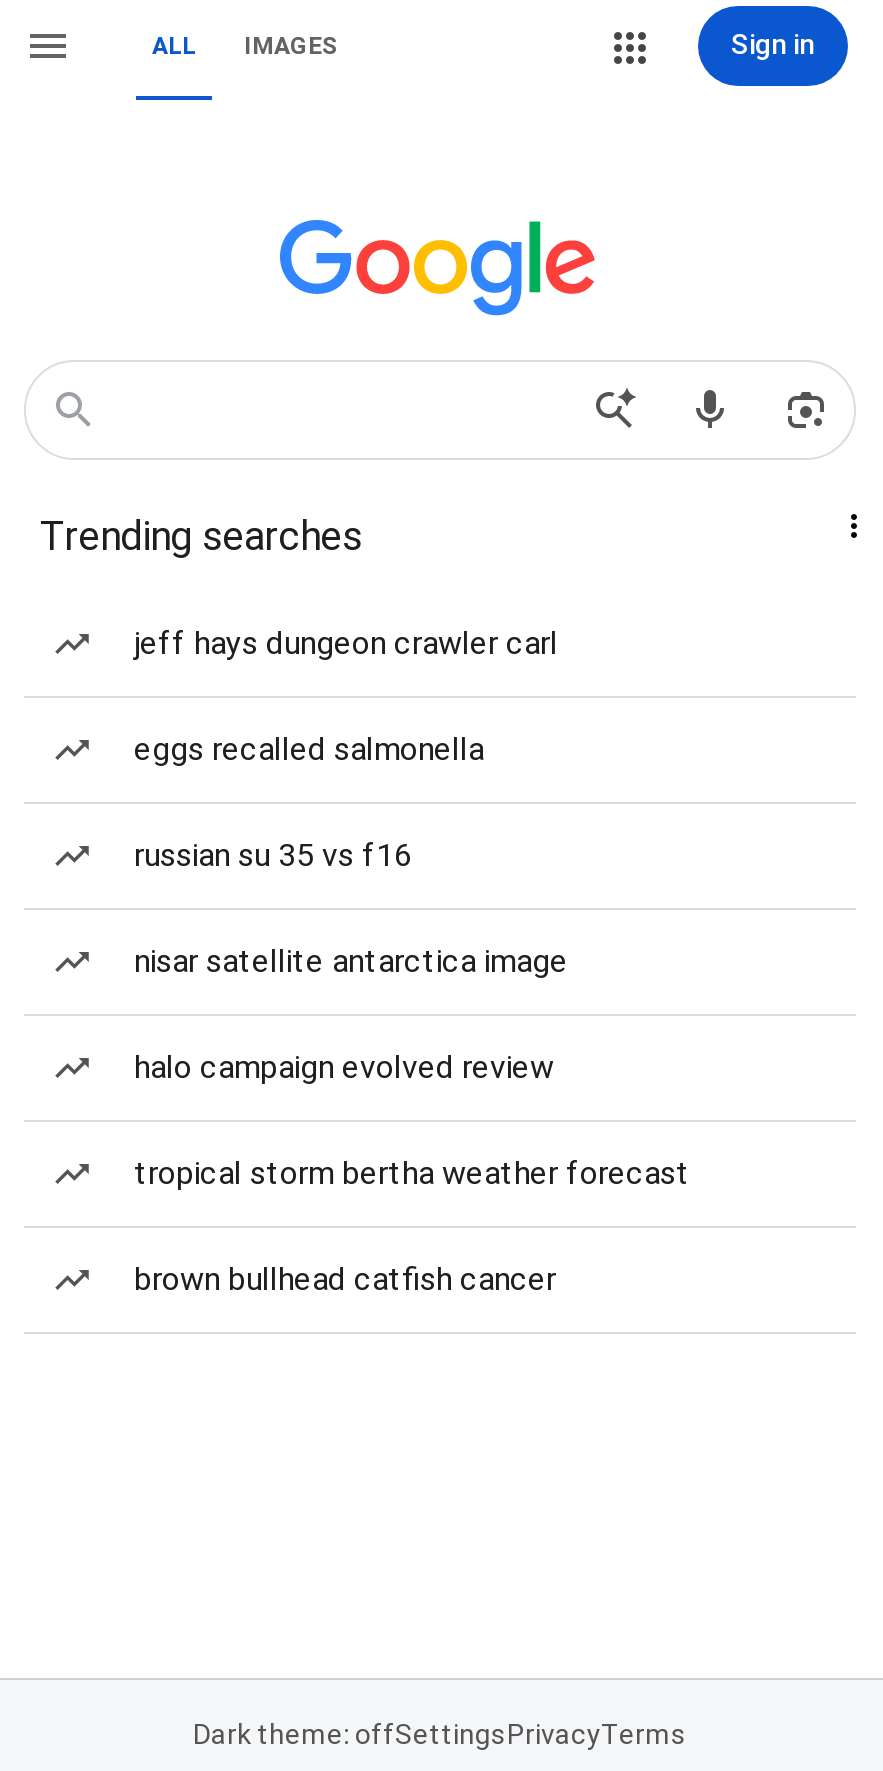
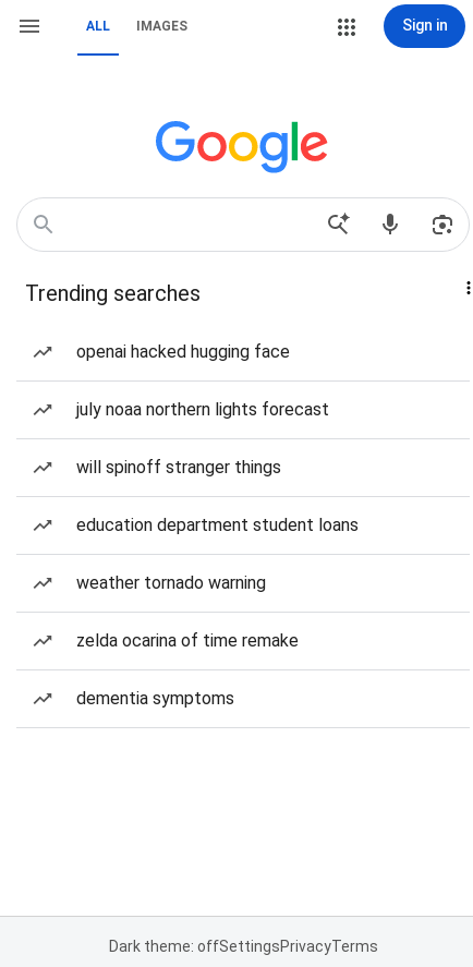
- jeff hays dungeon crawler carl
+ openai hacked hugging face

- eggs recalled salmonella
+ july noaa northern lights forecast

- russian su 35 vs f16
+ will spinoff stranger things

- nisar satellite antarctica image
+ education department student loans

- halo campaign evolved review
+ weather tornado warning

- tropical storm bertha weather forecast
+ zelda ocarina of time remake

- brown bullhead catfish cancer
+ dementia symptoms
